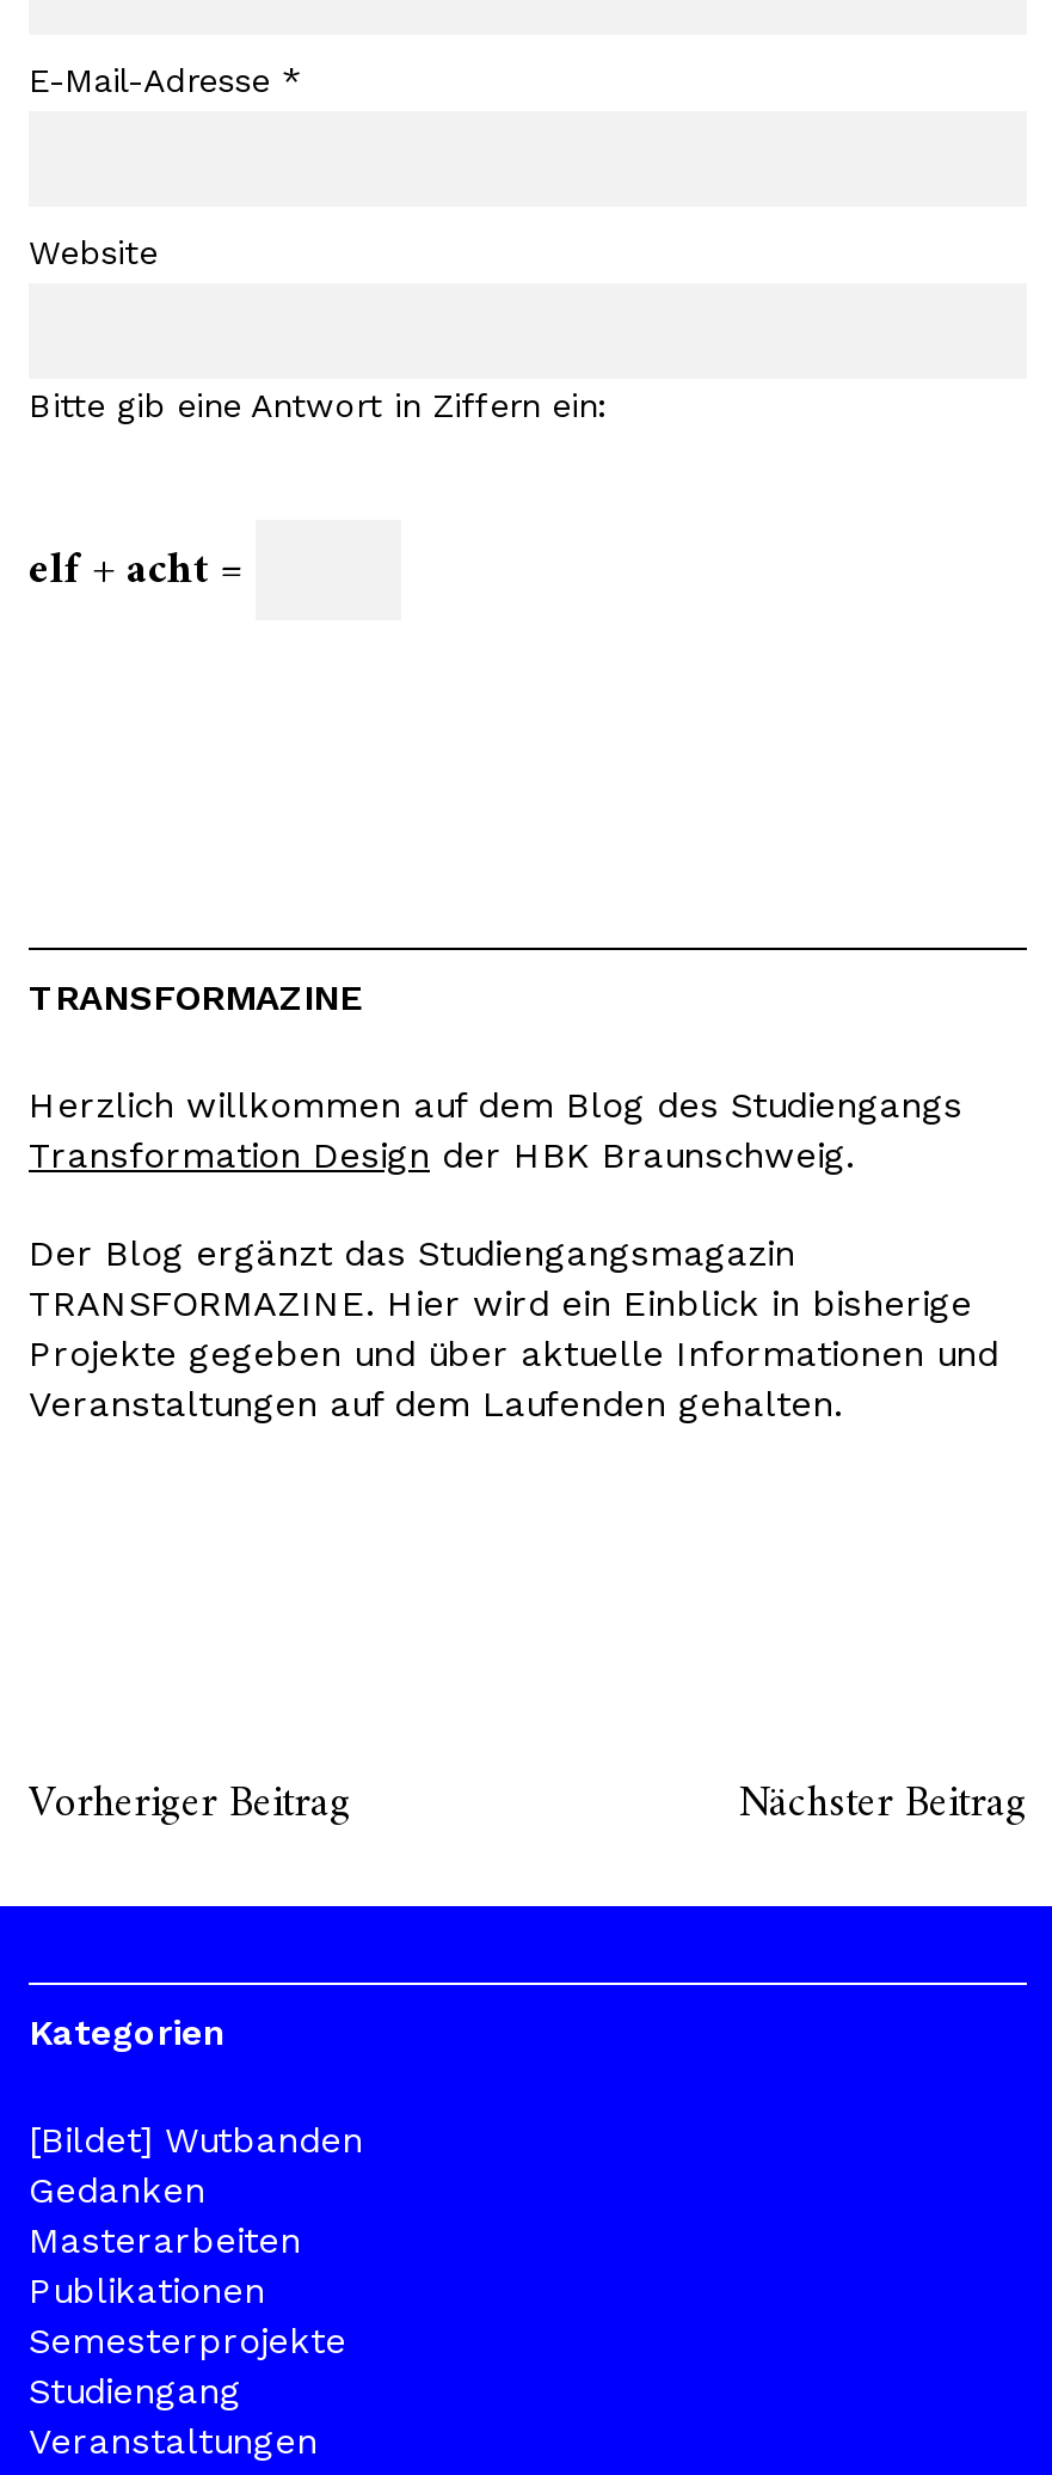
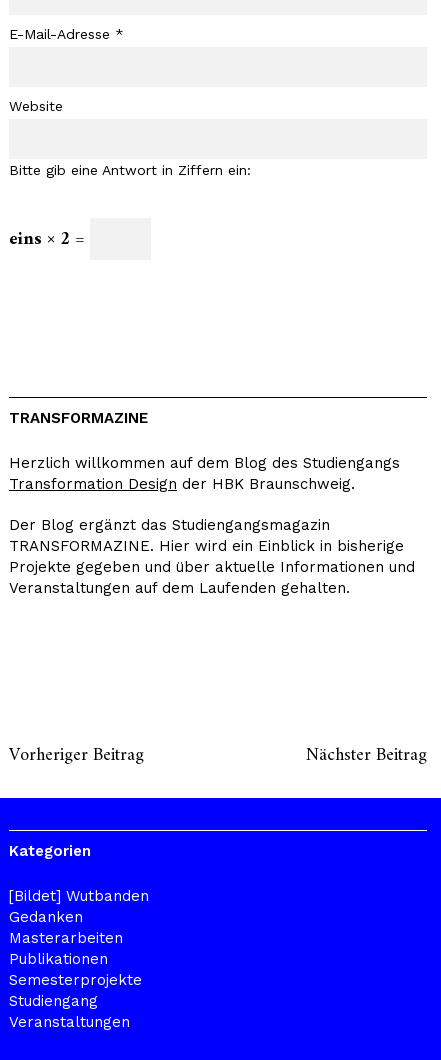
- elf + acht =
+ eins × 2 =
